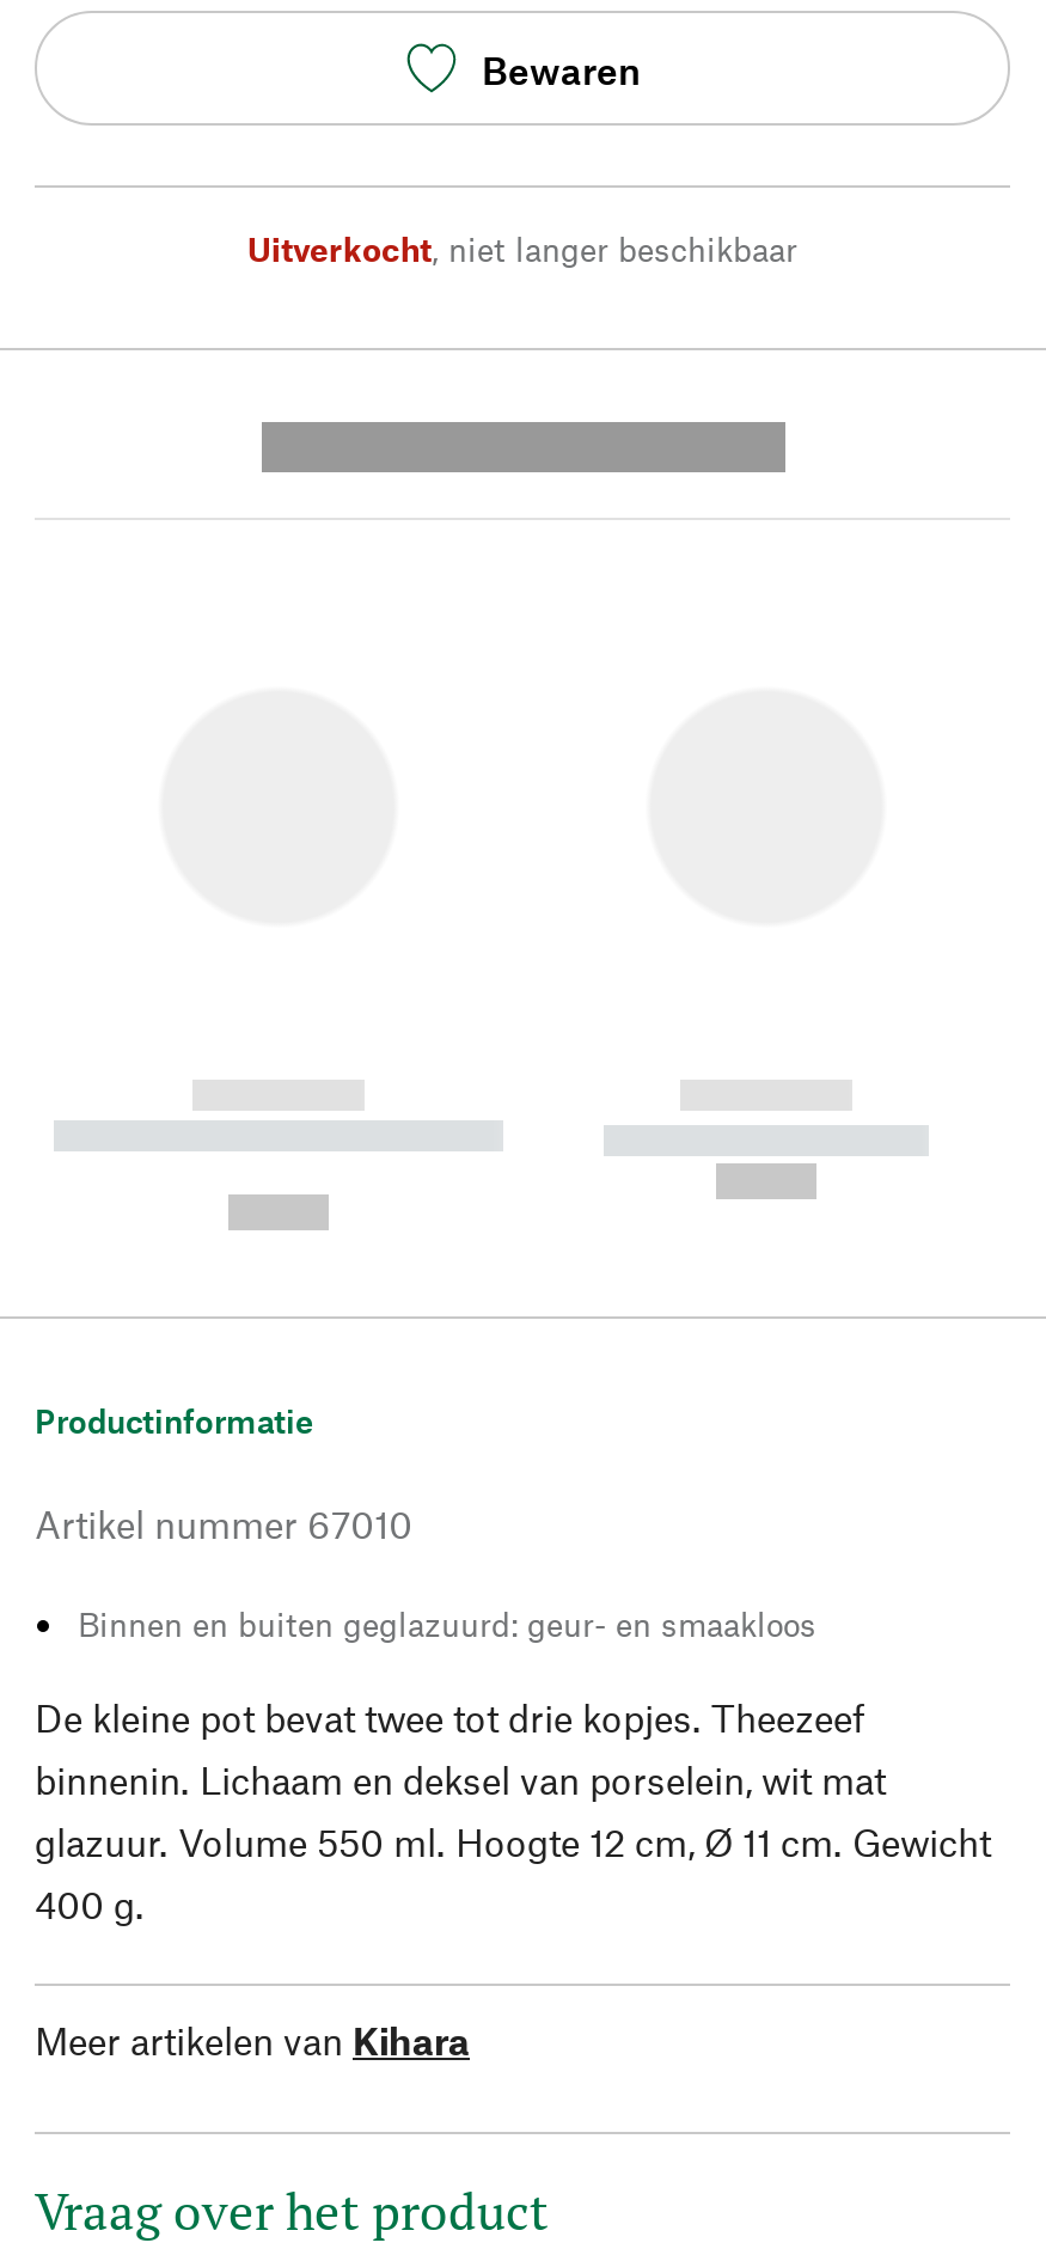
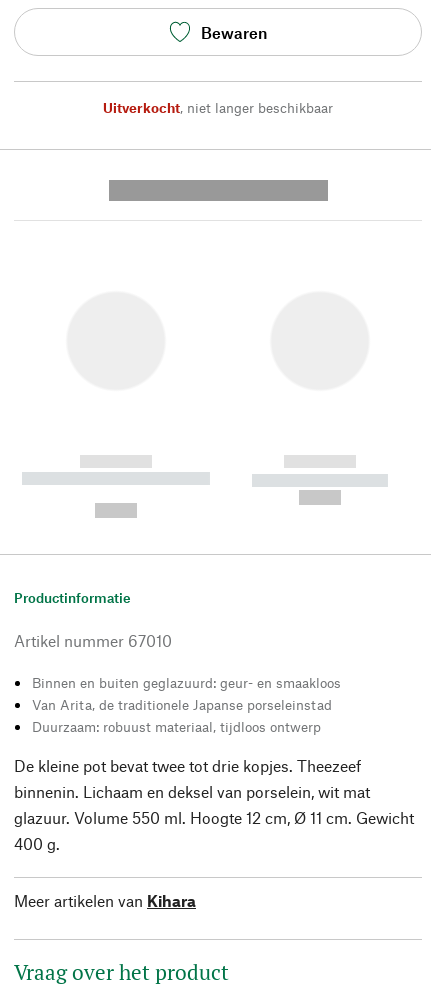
+ Van Arita, de traditionele Japanse porseleinstad
+ Duurzaam: robuust materiaal, tijdloos ontwerp
